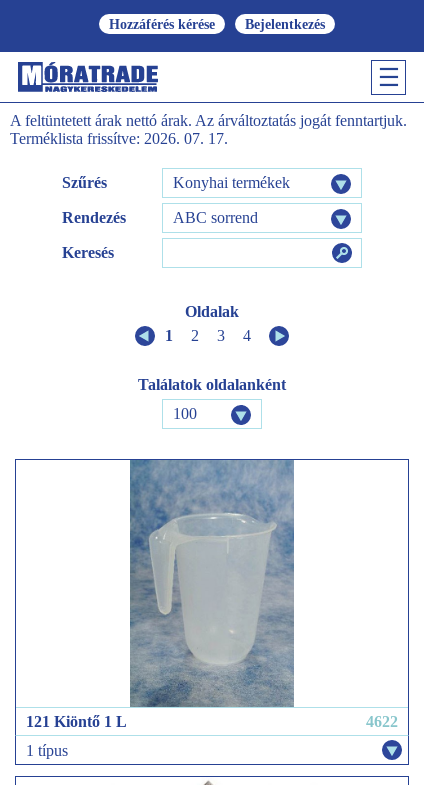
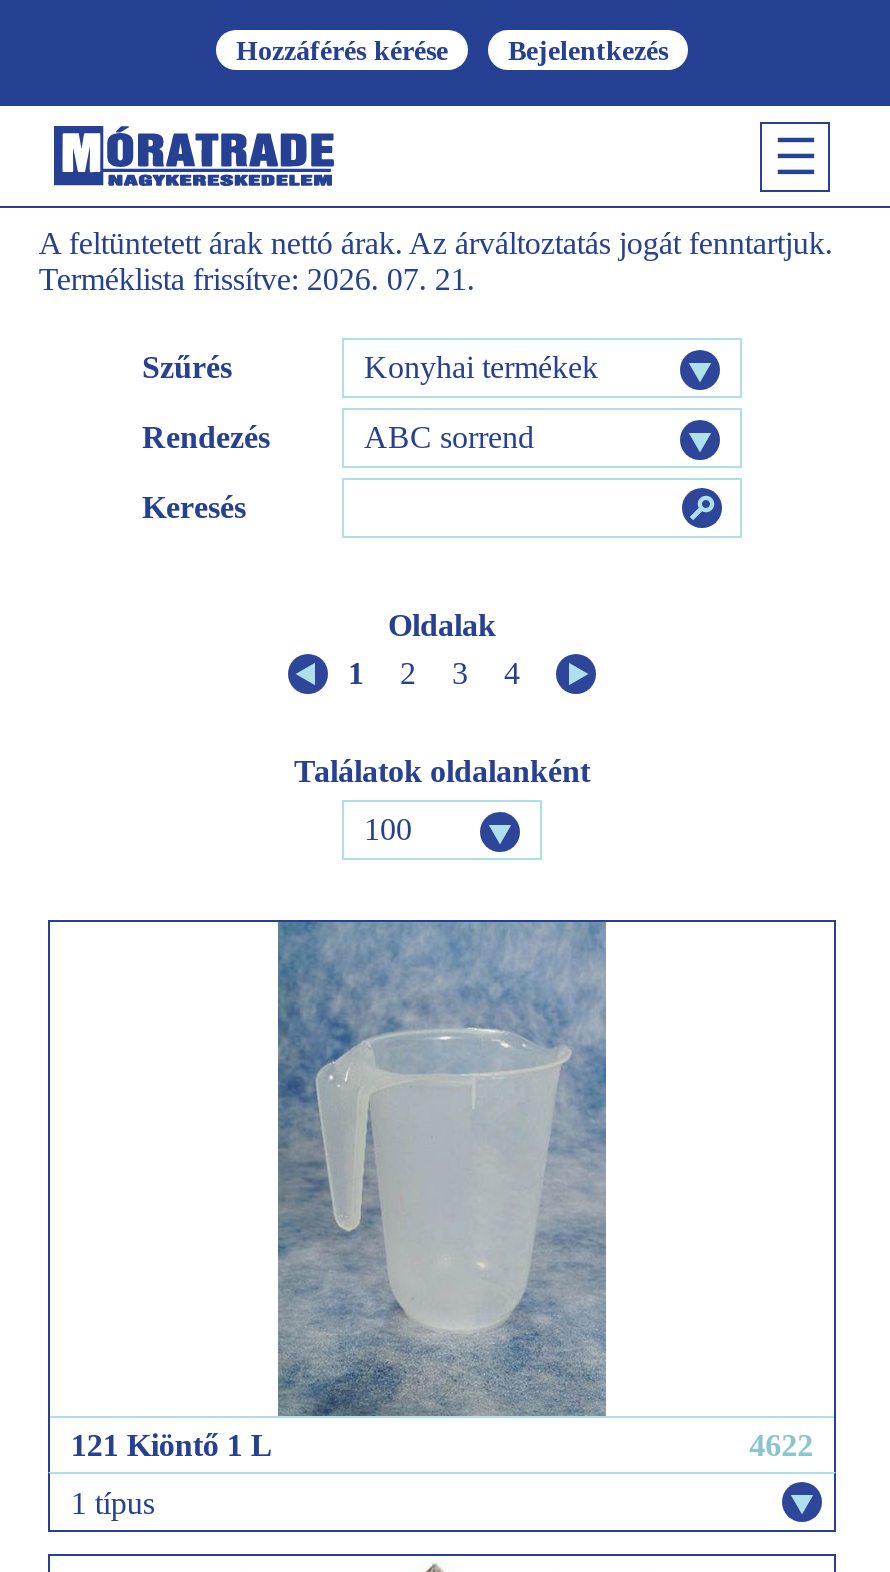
- Terméklista frissítve: 2026. 07. 17.
+ Terméklista frissítve: 2026. 07. 21.
